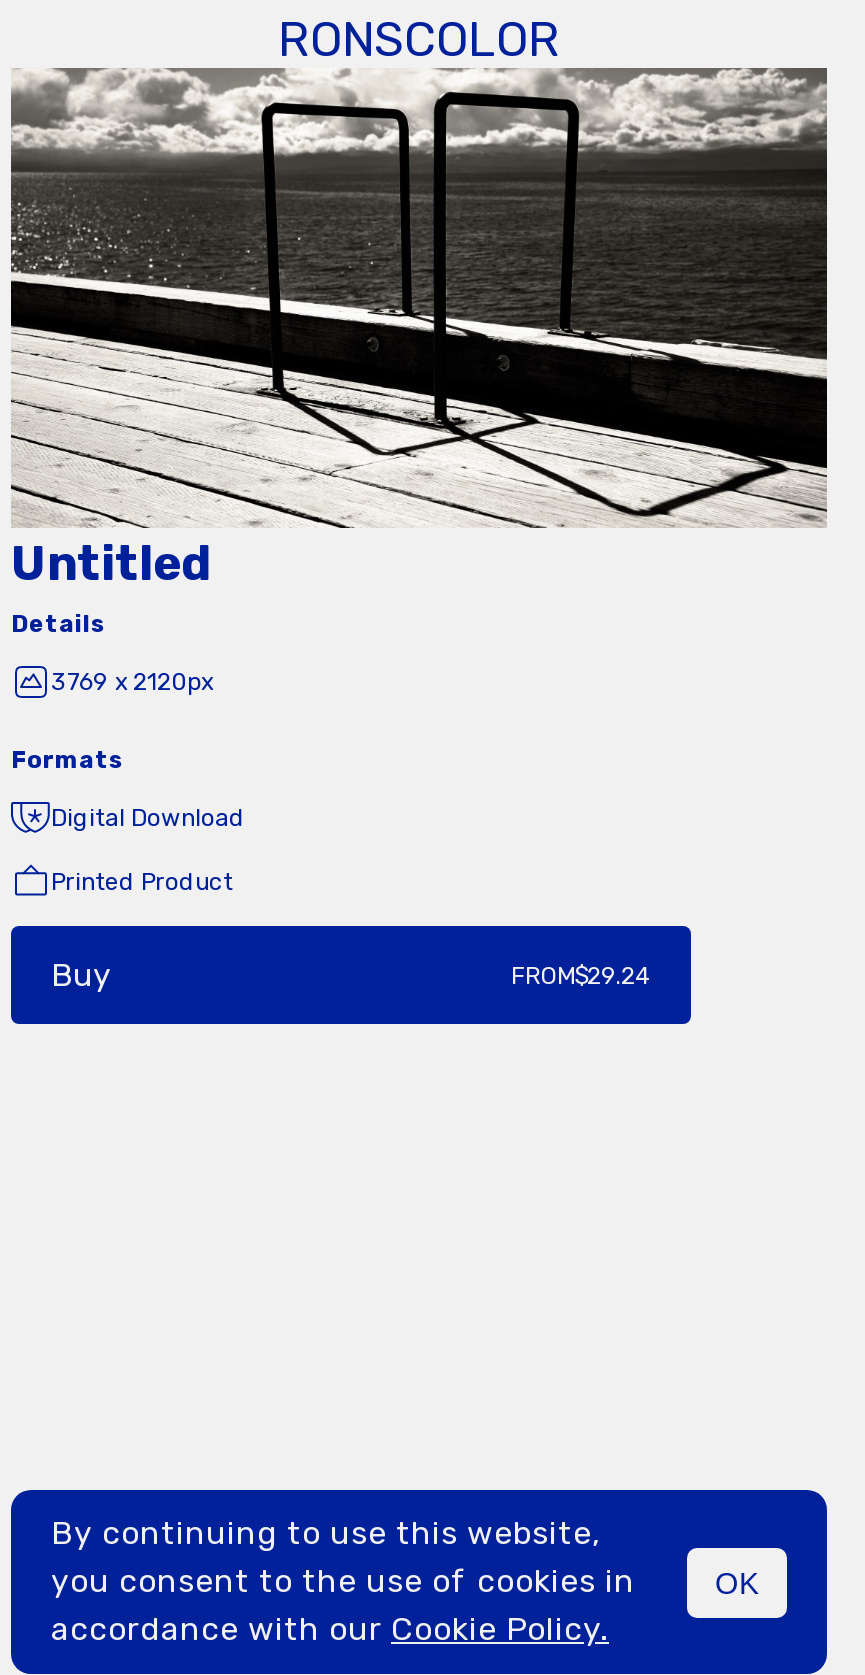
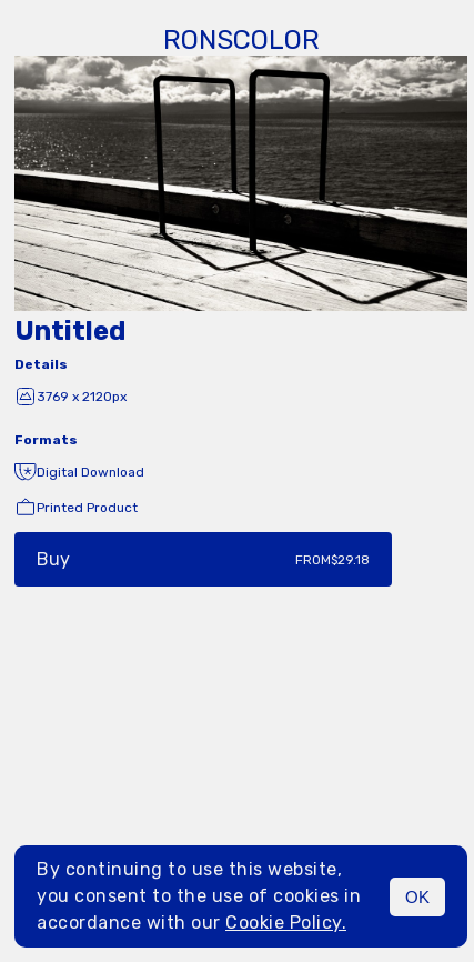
- FROM$29.24
+ FROM$29.18
